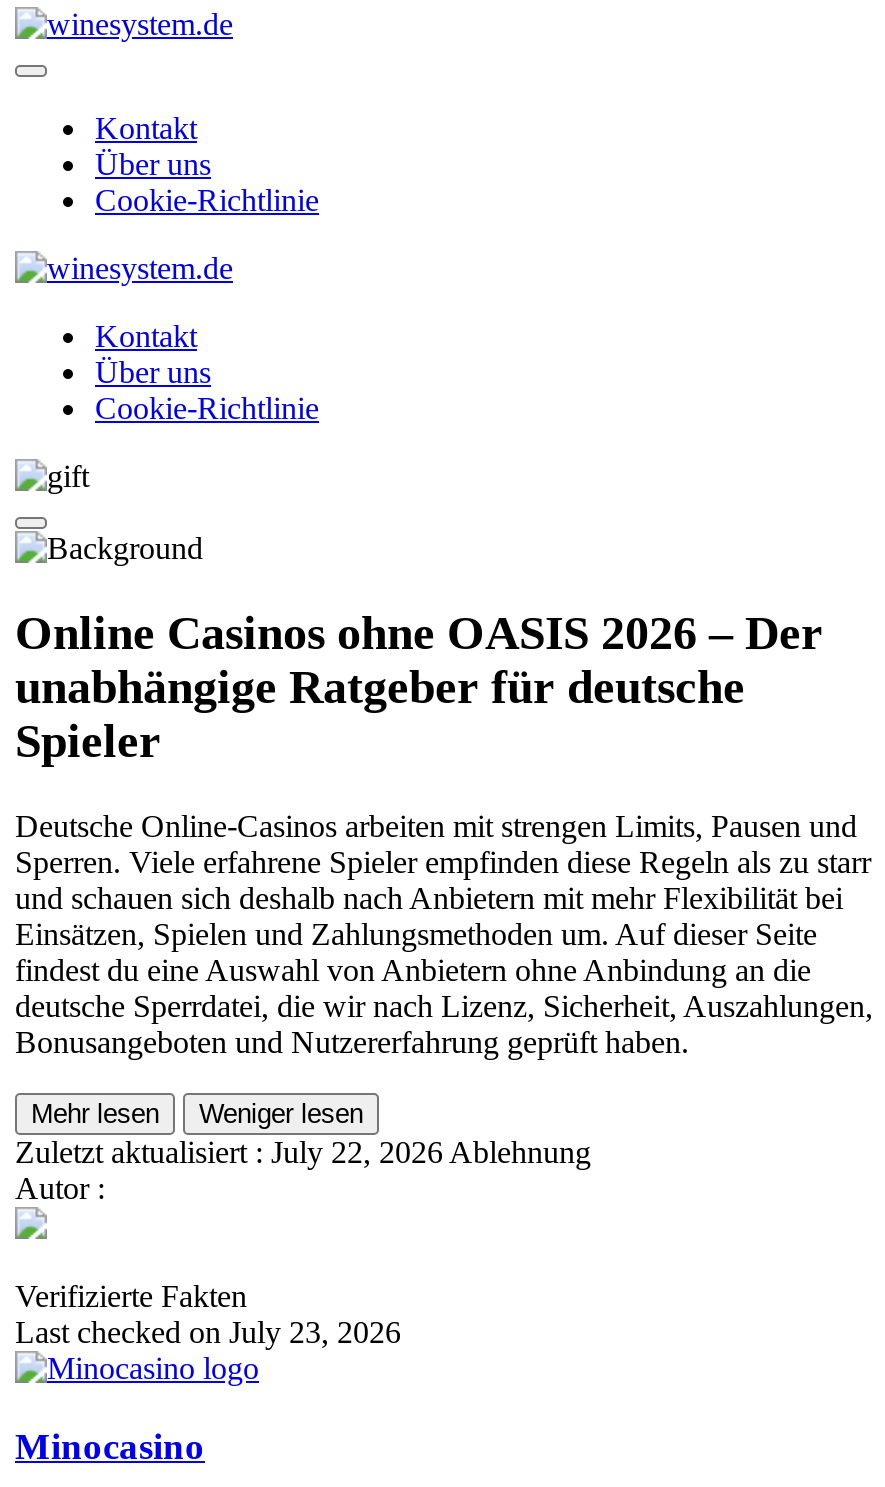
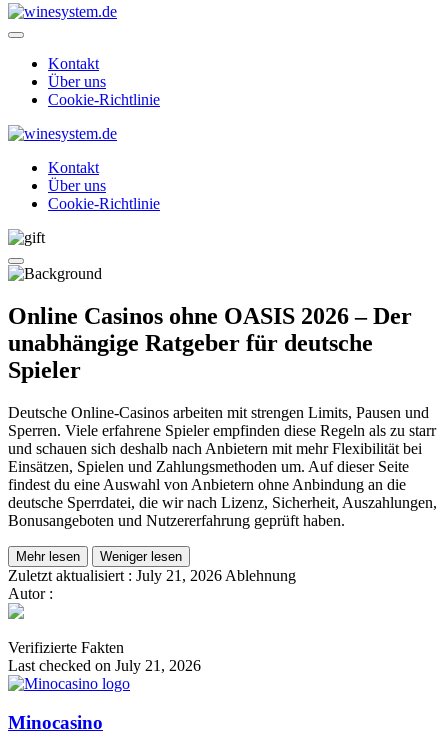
- Zuletzt aktualisiert :July 22, 2026 Ablehnung
+ Zuletzt aktualisiert :July 21, 2026 Ablehnung

- Last checked on July 23, 2026
+ Last checked on July 21, 2026
